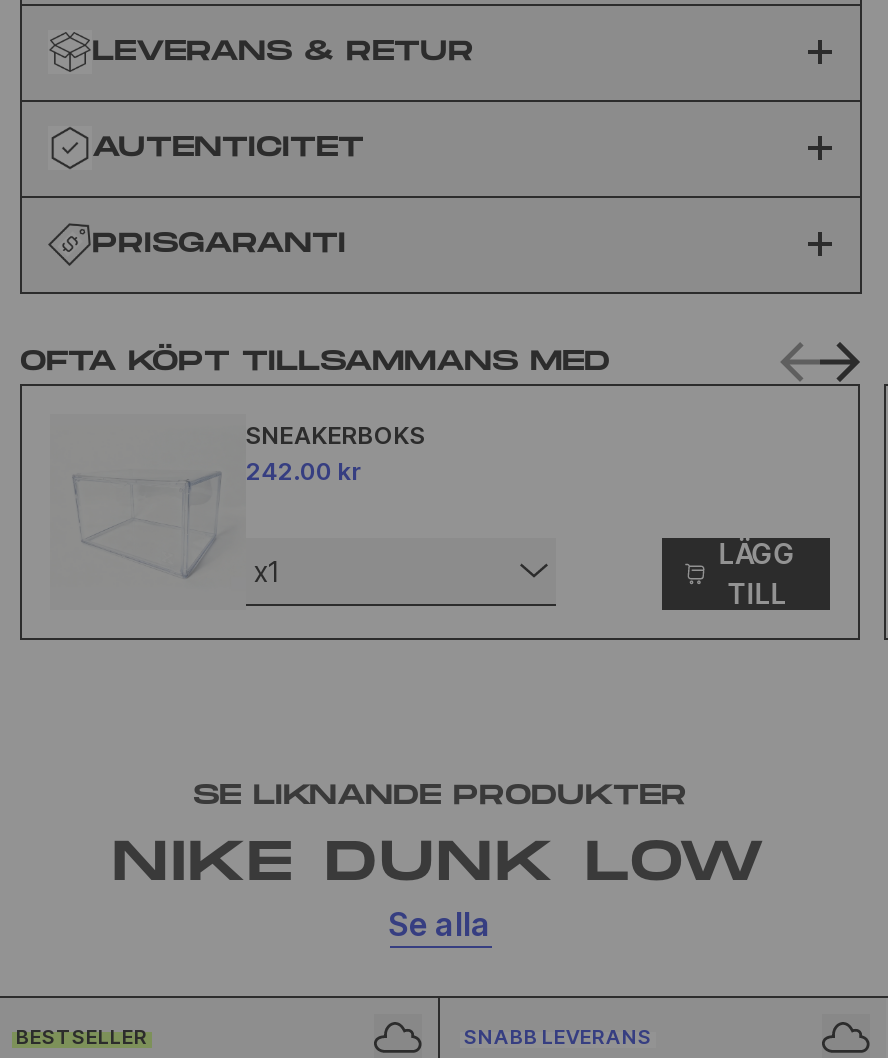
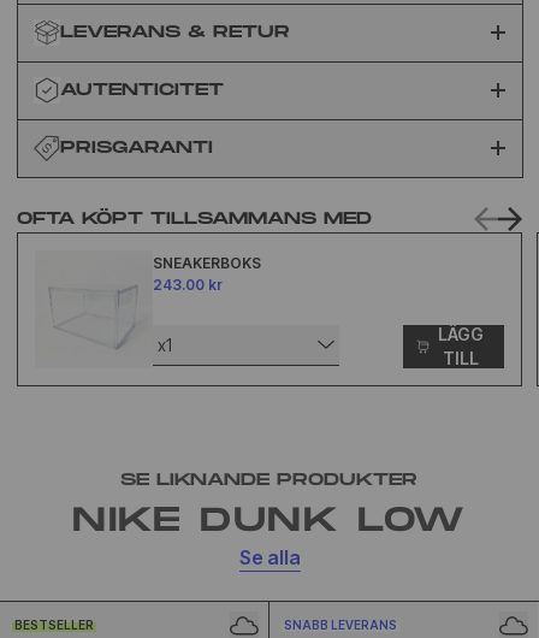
- 242.00 kr
+ 243.00 kr
